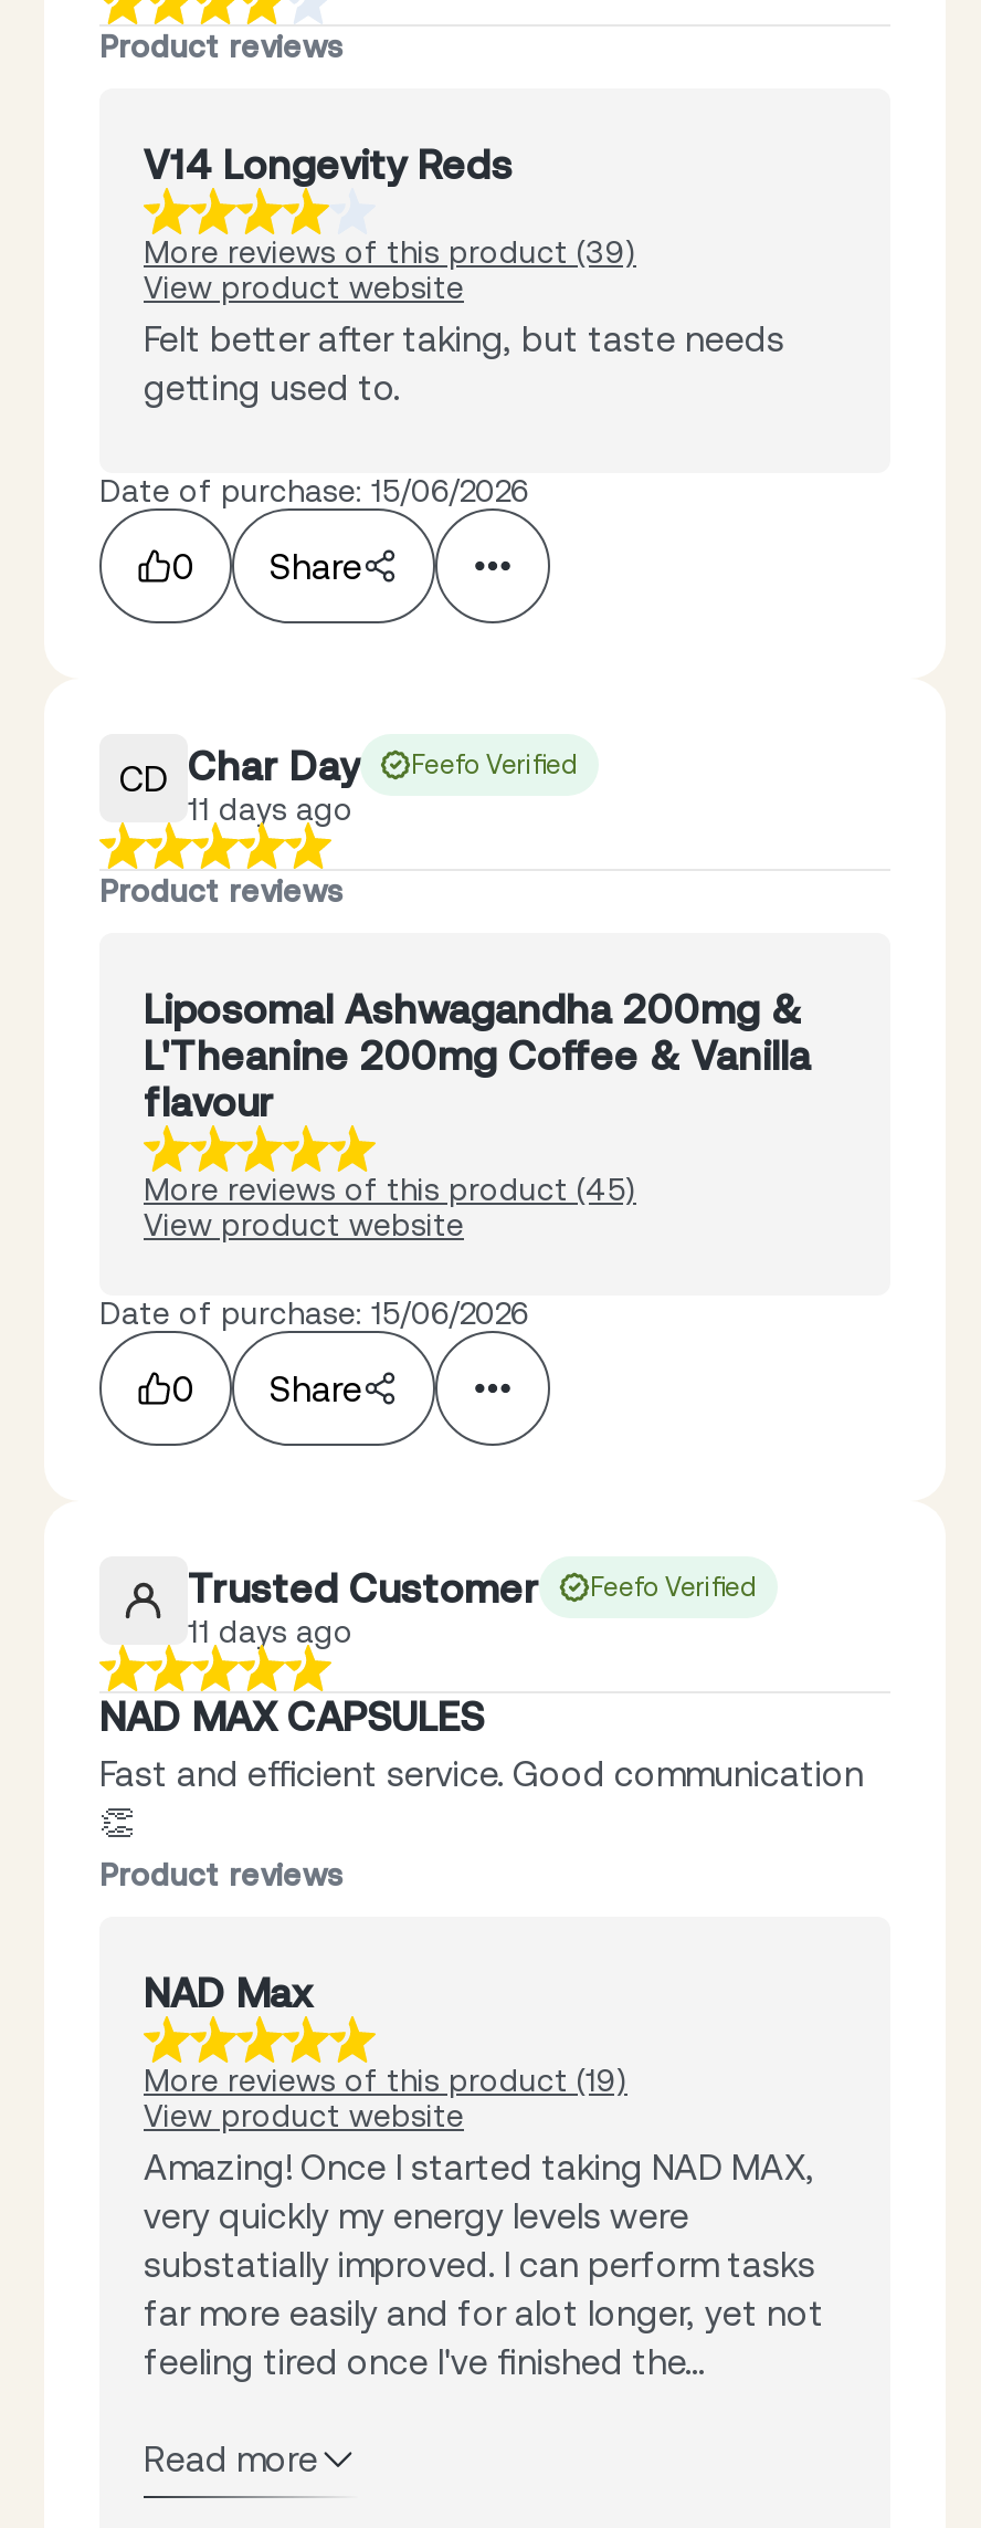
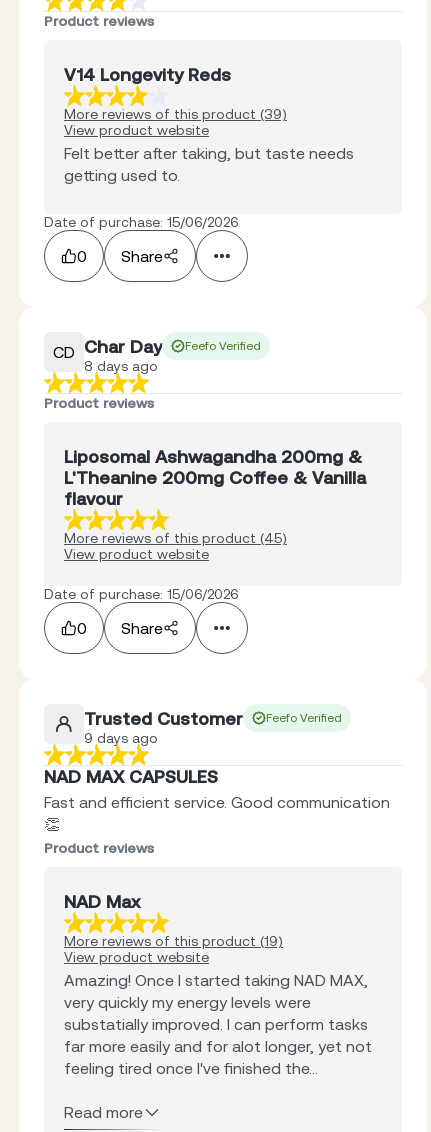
- 11 days ago
+ 8 days ago

- 11 days ago
+ 9 days ago
